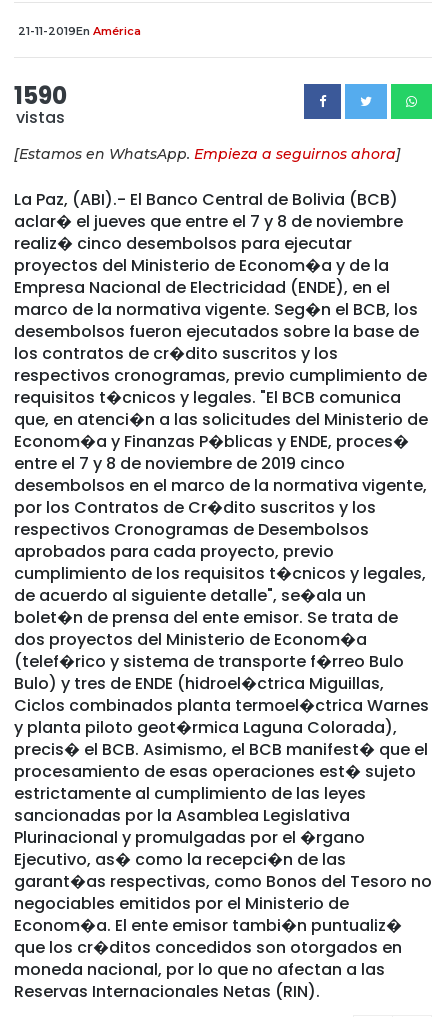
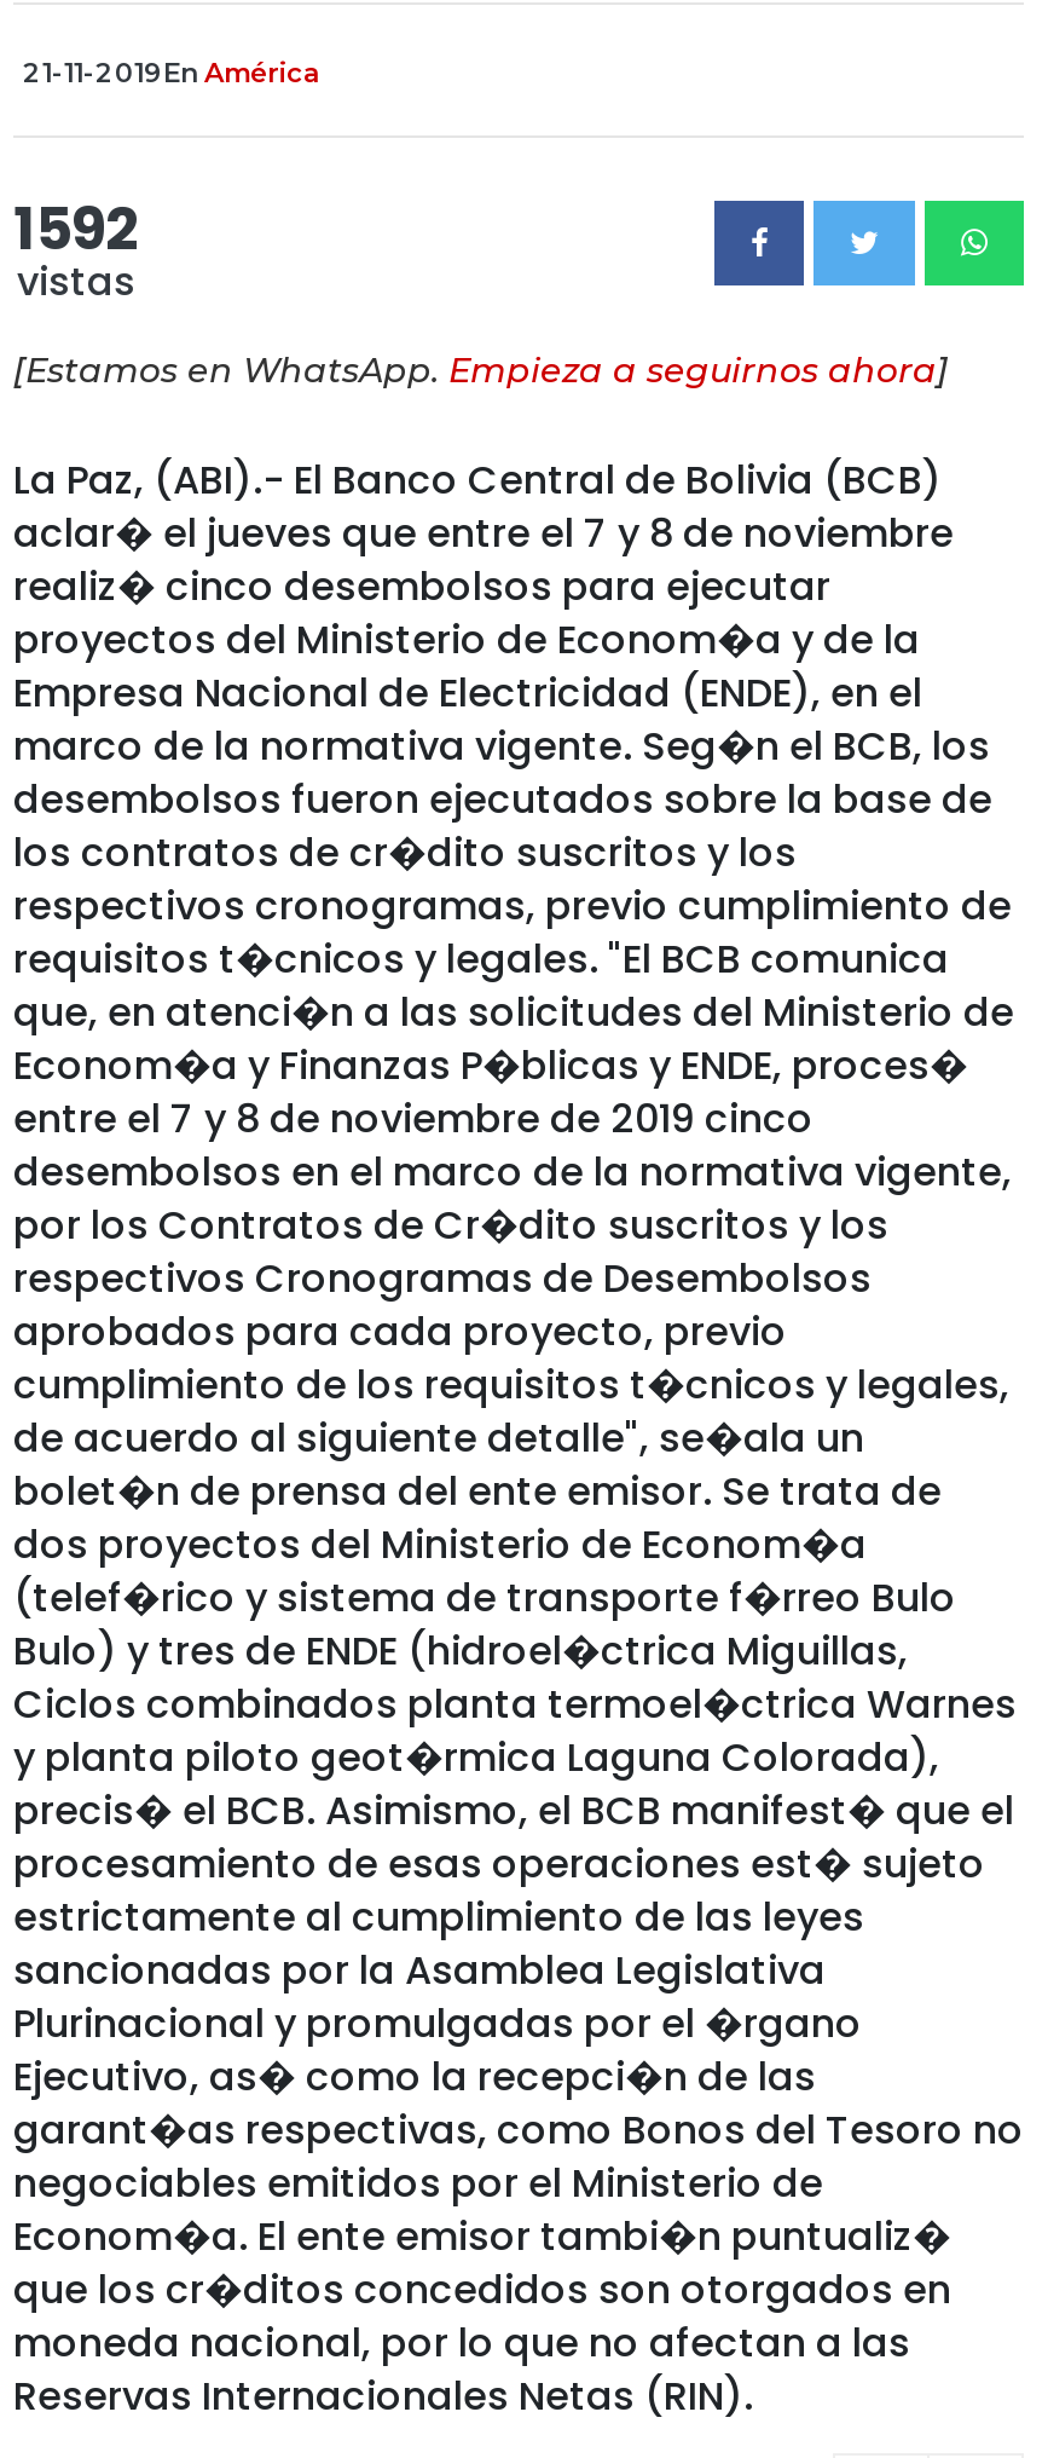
- 1590
+ 1592
